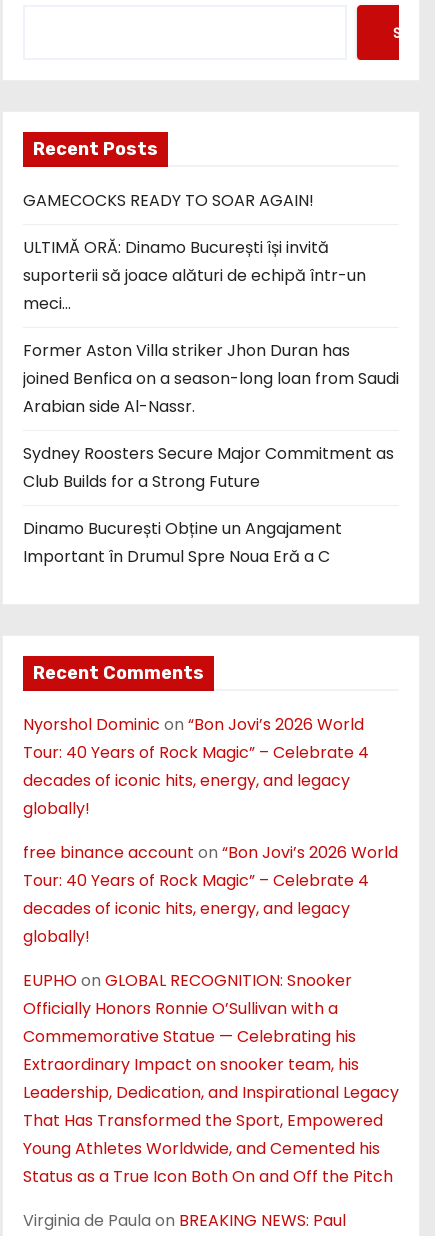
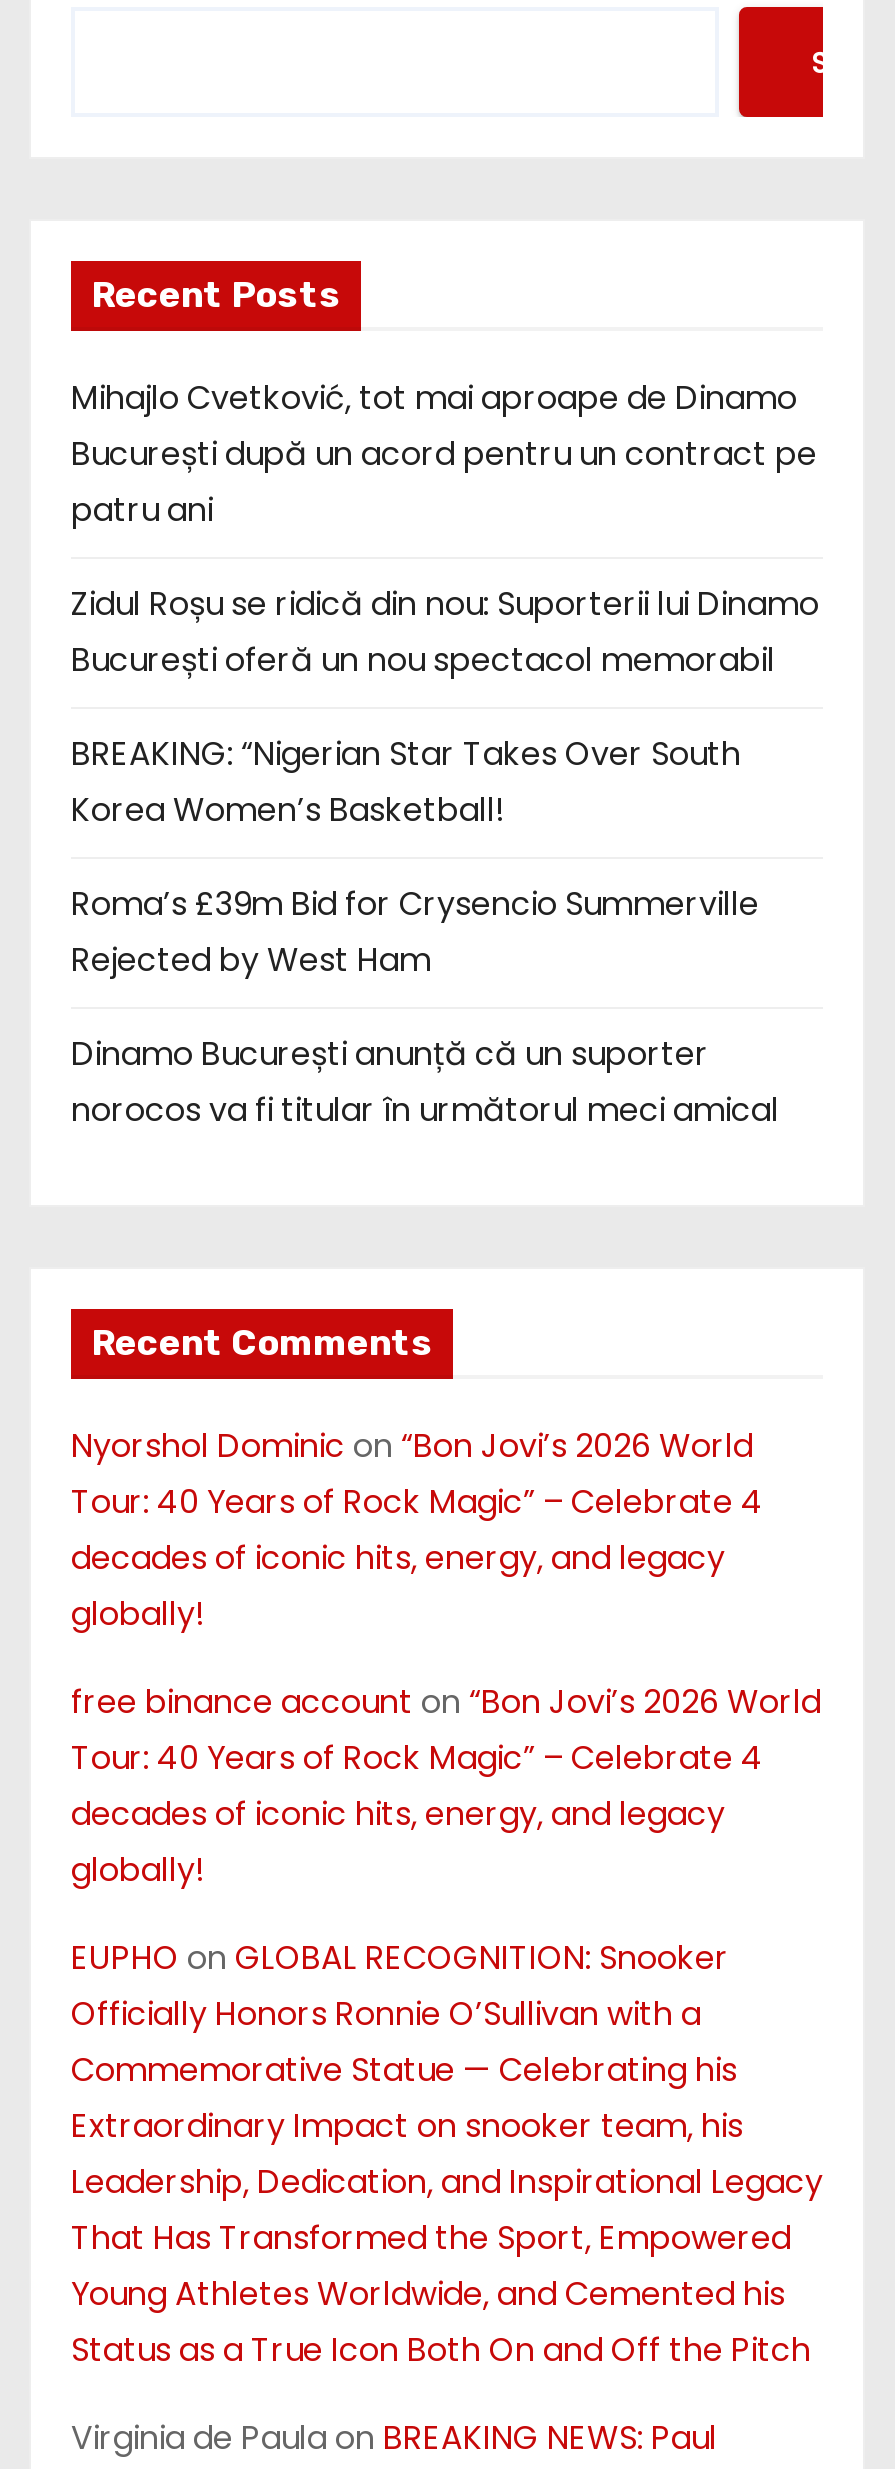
- GAMECOCKS READY TO SOAR AGAIN!
+ Mihajlo Cvetković, tot mai aproape de Dinamo
+ București după un acord pentru un contract pe
+ patru ani

- ULTIMĂ ORĂ: Dinamo București își invită
- suporterii să joace alături de echipă într-un
- meci…
+ Zidul Roșu se ridică din nou: Suporterii lui Dinamo
+ București oferă un nou spectacol memorabil

- Former Aston Villa striker Jhon Duran has
- joined Benfica on a season-long loan from Saudi
- Arabian side Al-Nassr.
+ BREAKING: “Nigerian Star Takes Over South
+ Korea Women’s Basketball!

- Sydney Roosters Secure Major Commitment as
- Club Builds for a Strong Future
+ Roma’s £39m Bid for Crysencio Summerville
+ Rejected by West Ham

- Dinamo București Obține un Angajament
- Important în Drumul Spre Noua Eră a C
+ Dinamo București anunță că un suporter
+ norocos va fi titular în următorul meci amical
